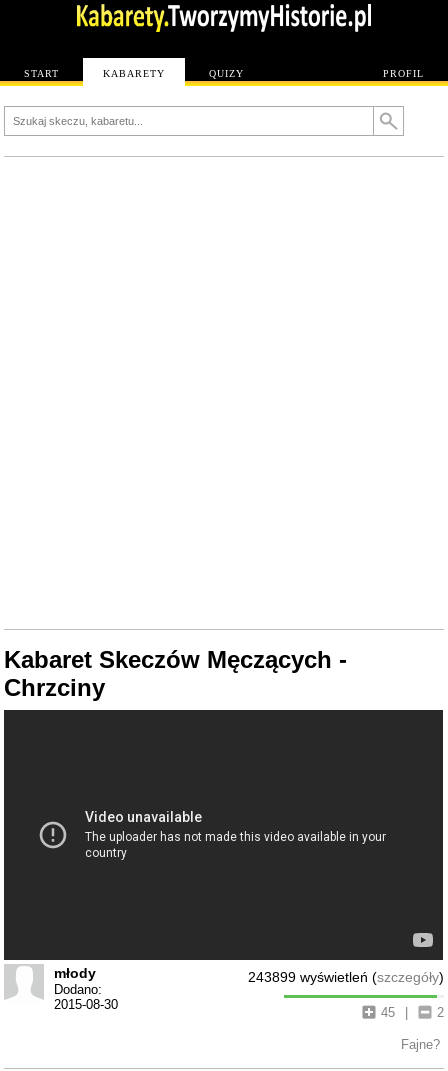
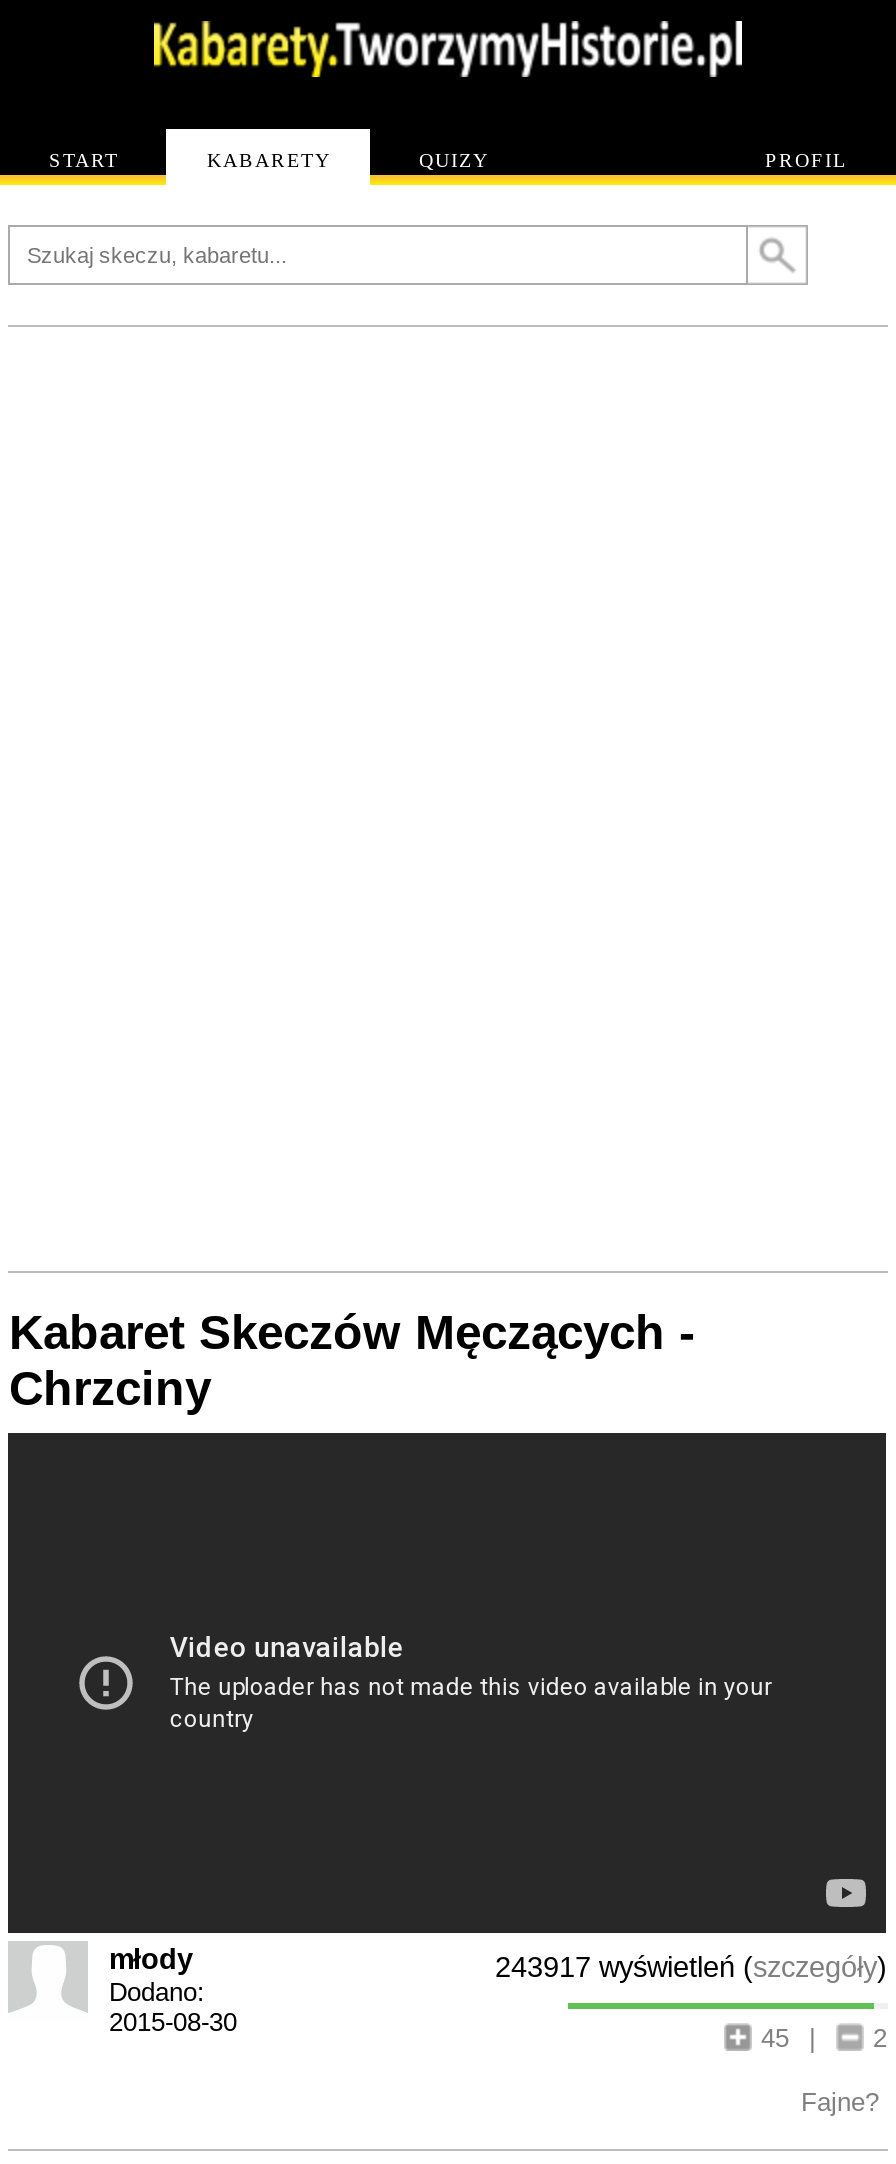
- 243899 wyświetleń (szczegóły)
+ 243917 wyświetleń (szczegóły)
